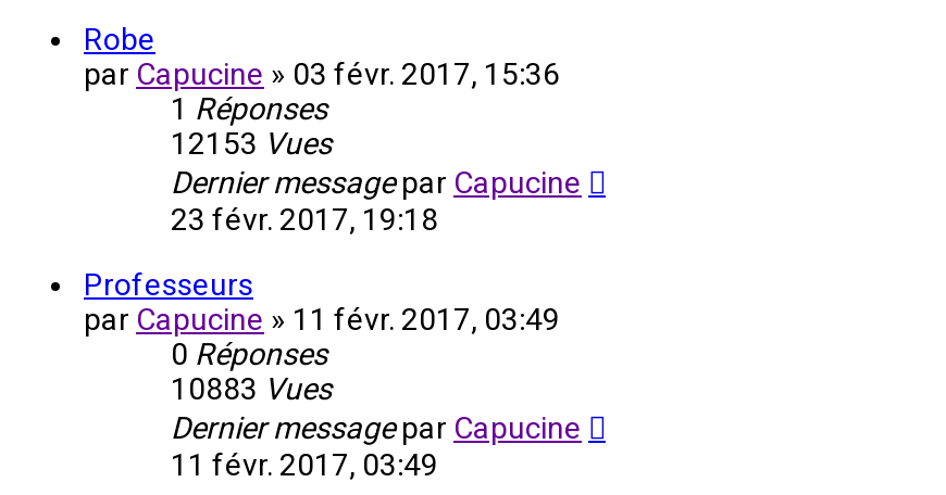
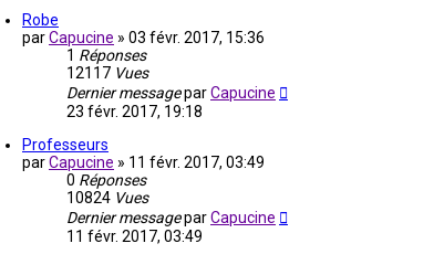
- 12153 Vues
+ 12117 Vues

- 10883 Vues
+ 10824 Vues
